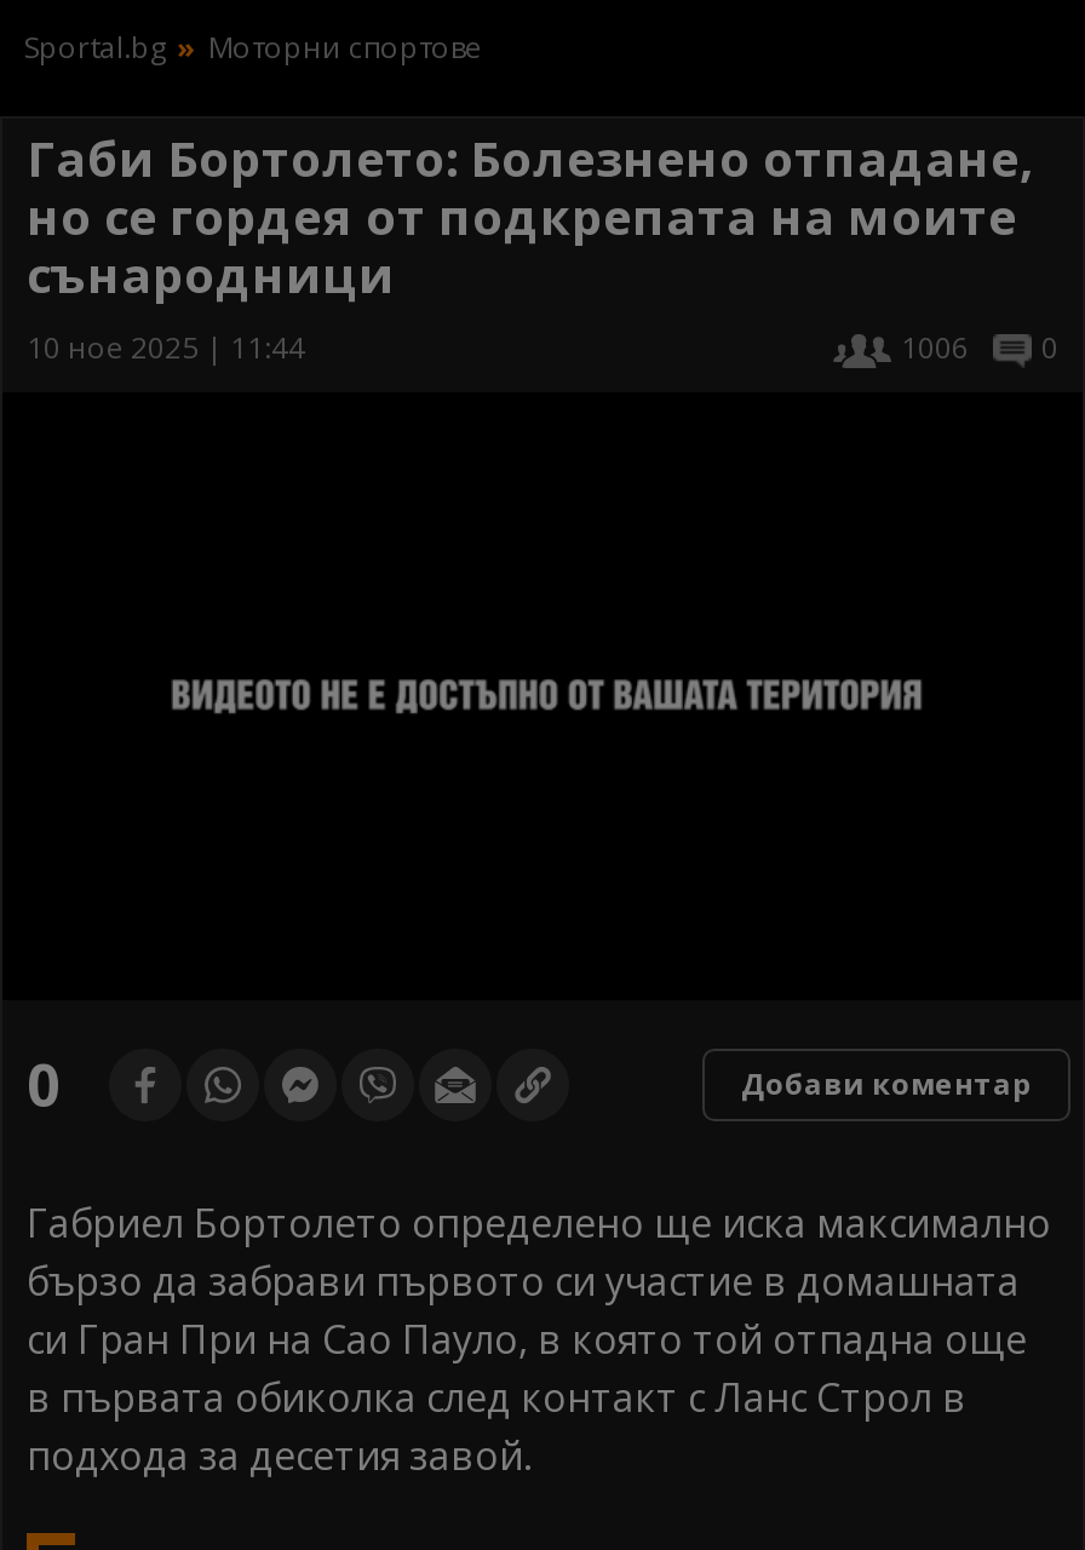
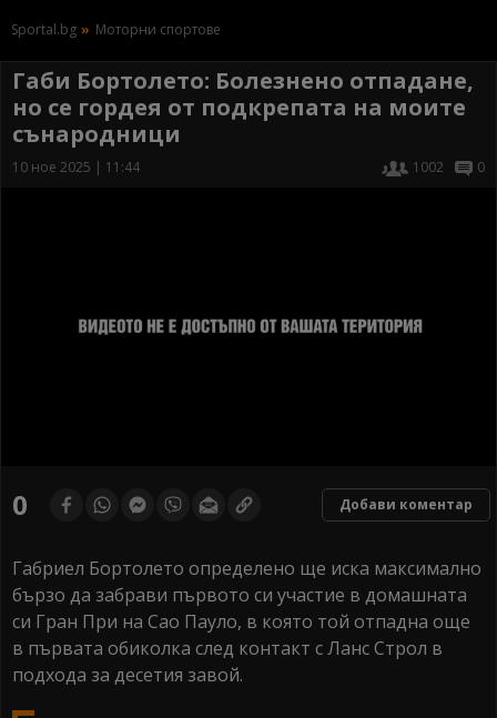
- 1006 0
+ 1002 0
